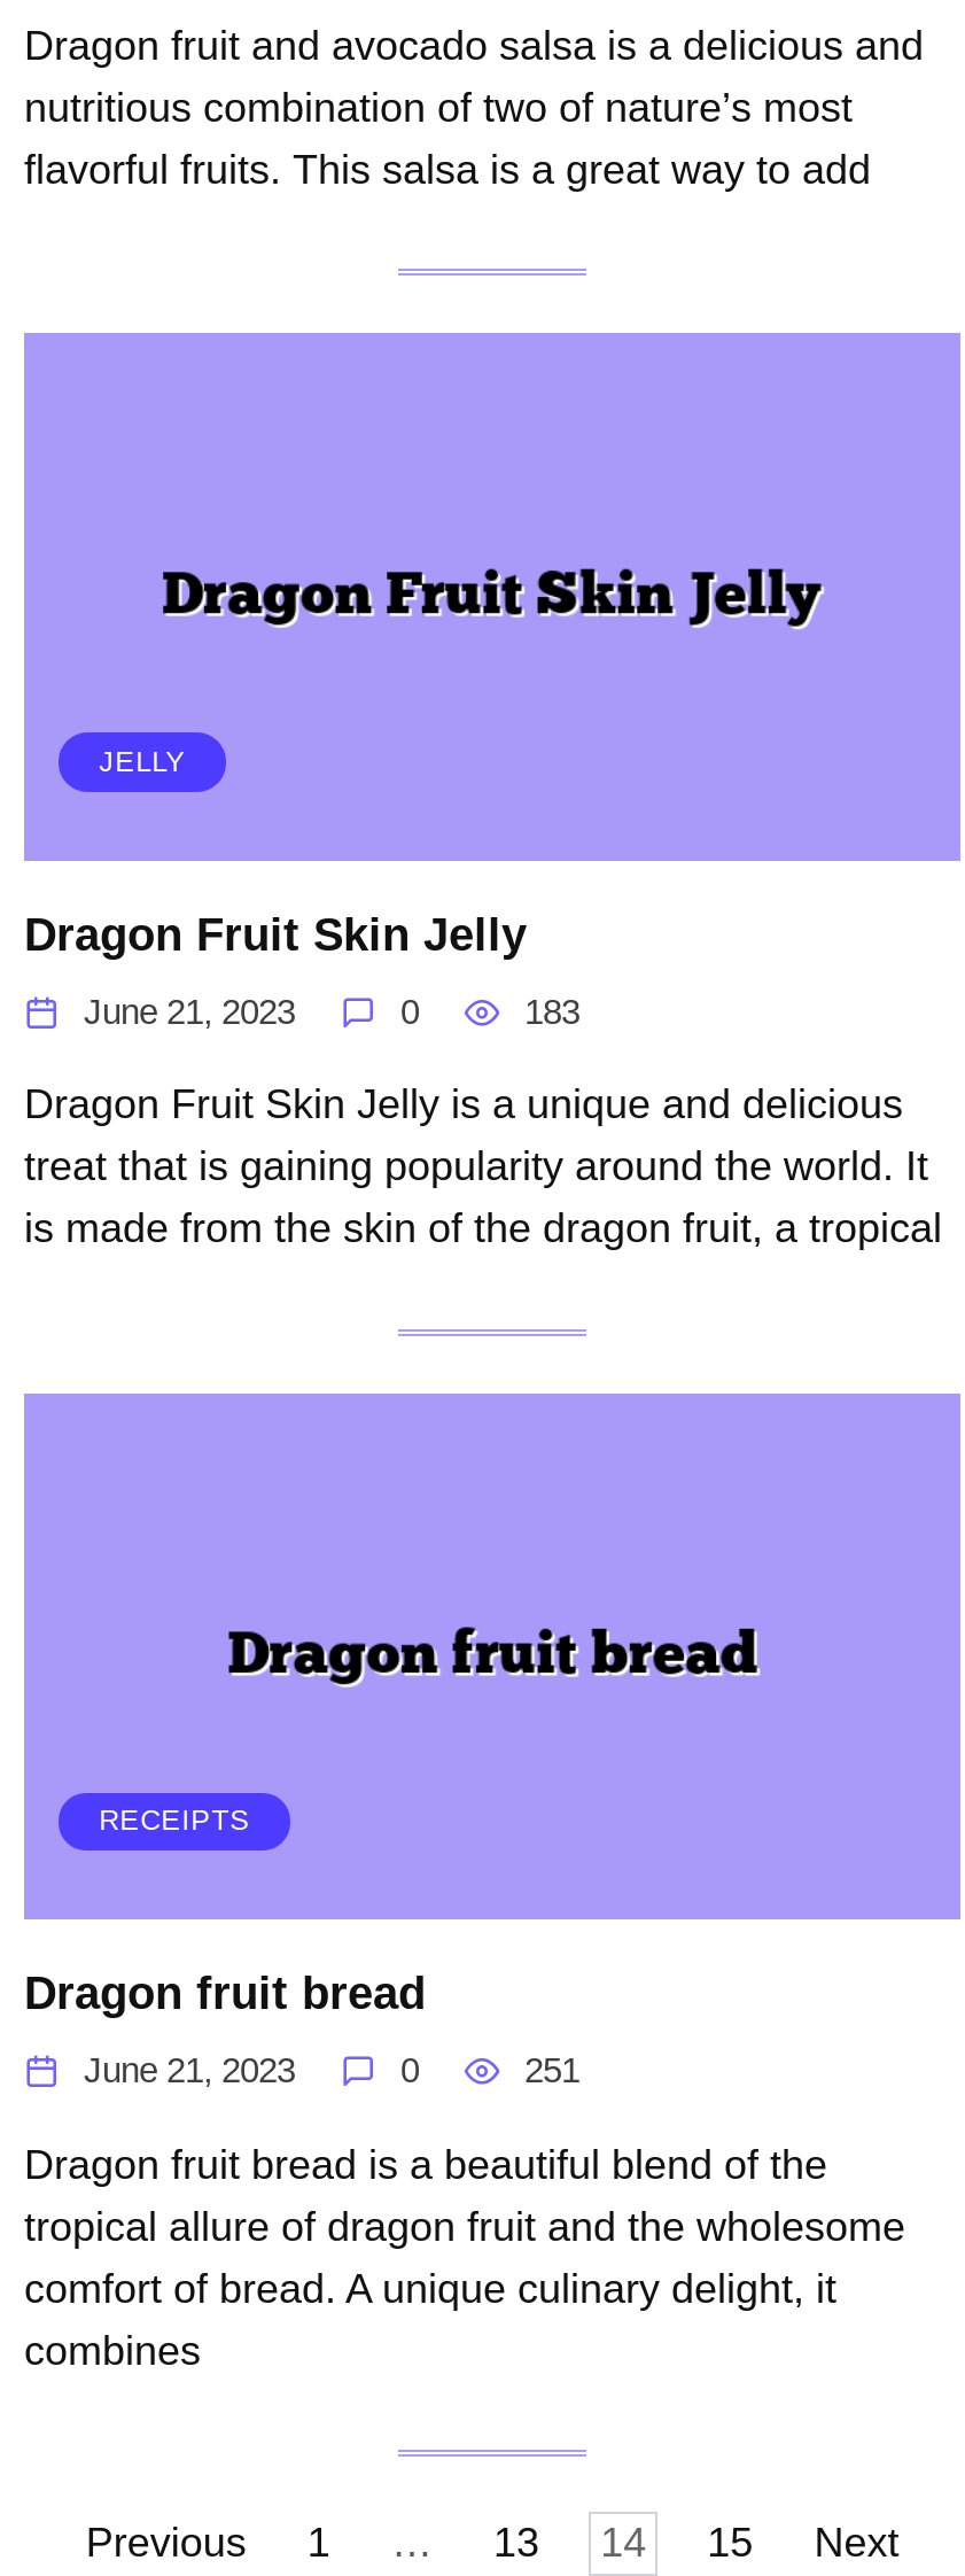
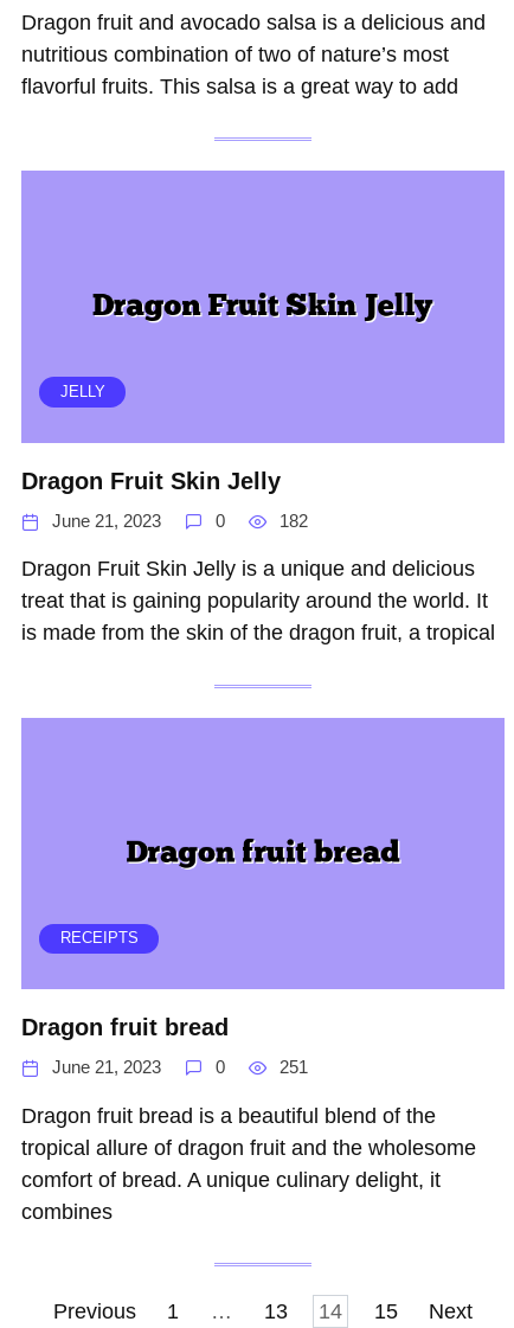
- 183
+ 182
